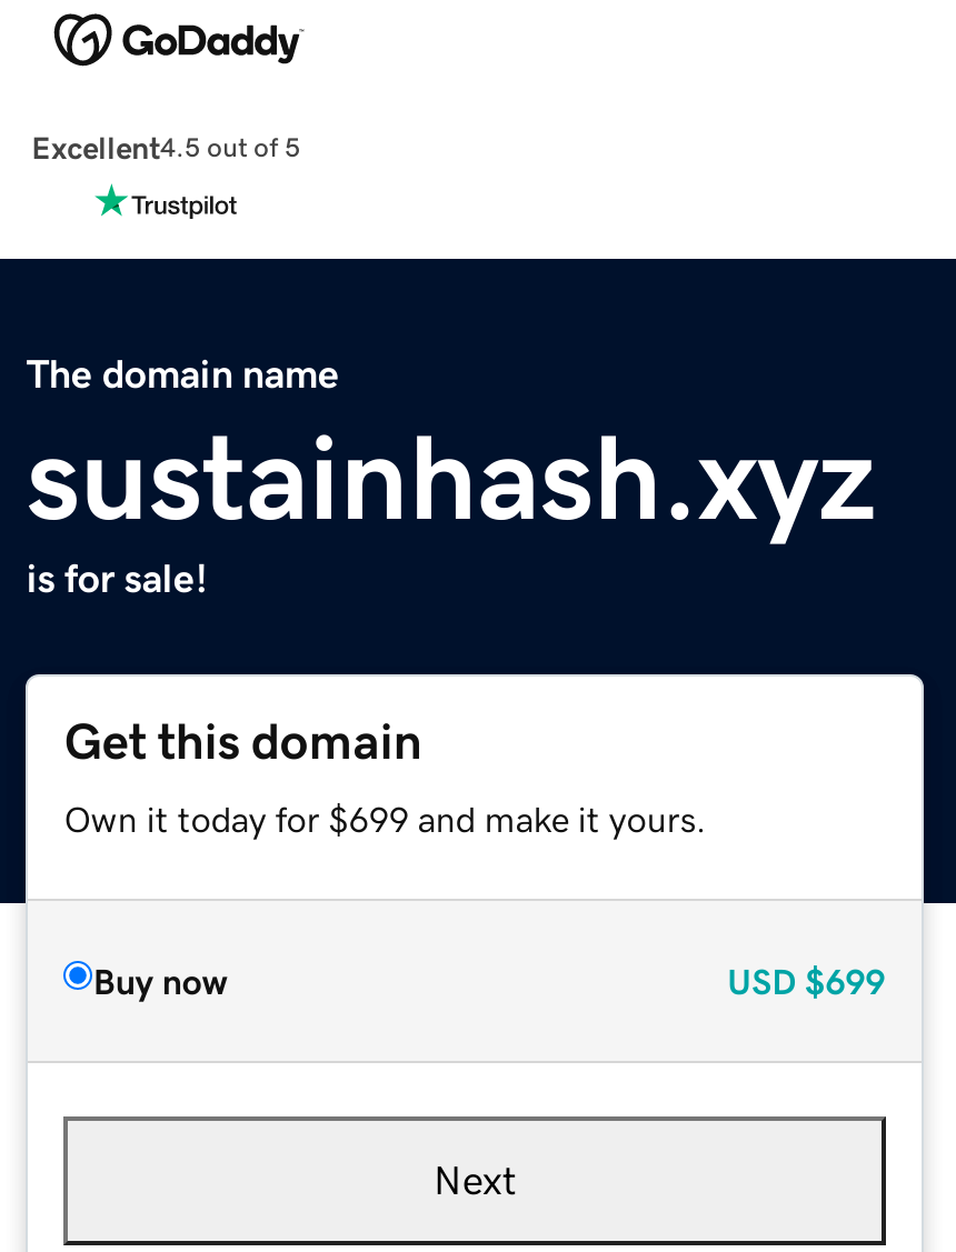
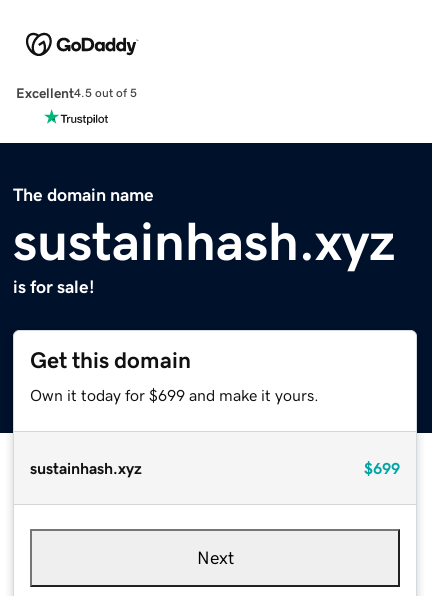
- Buy now
- USD $699
+ sustainhash.xyz
+ $699
